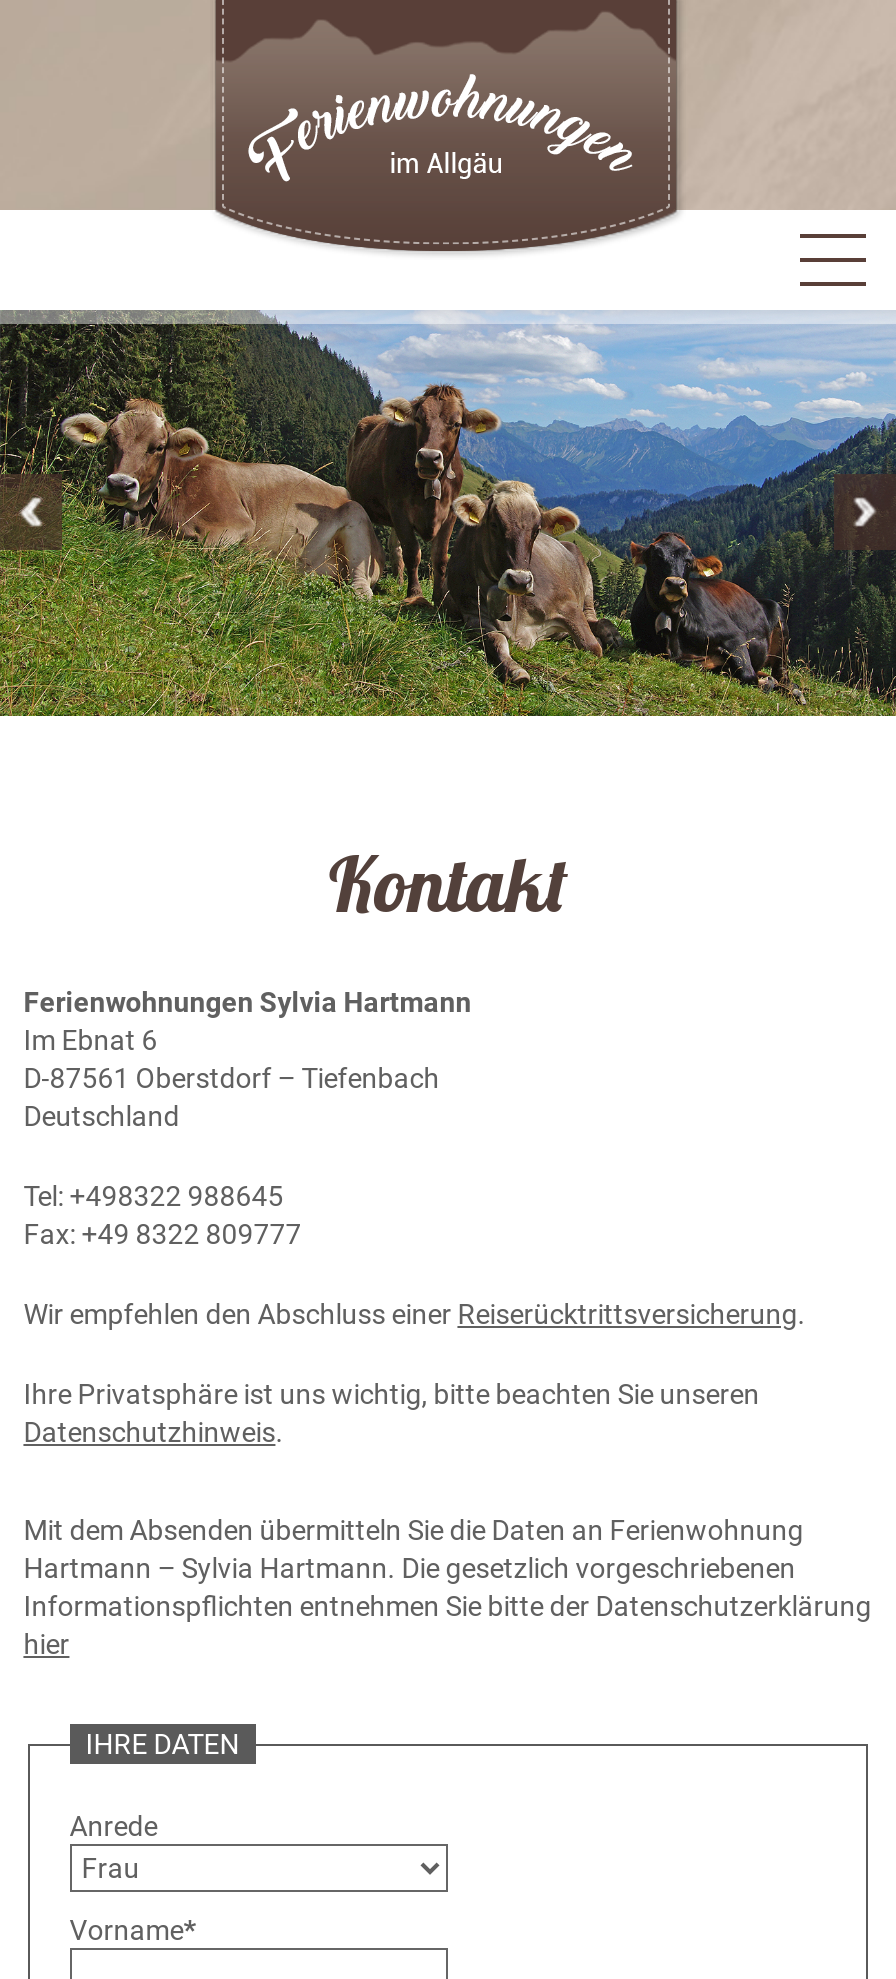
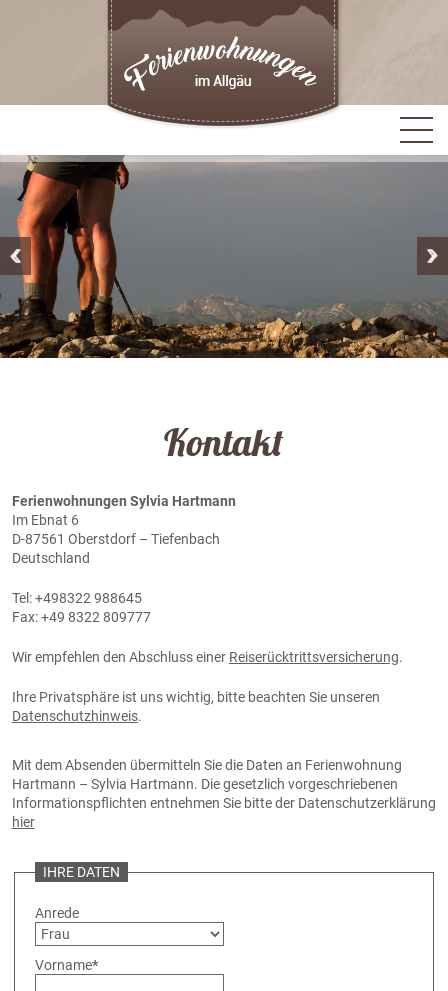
- [image]
+ [image]
